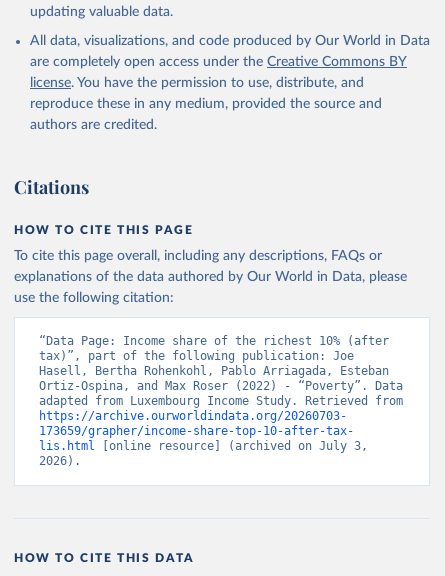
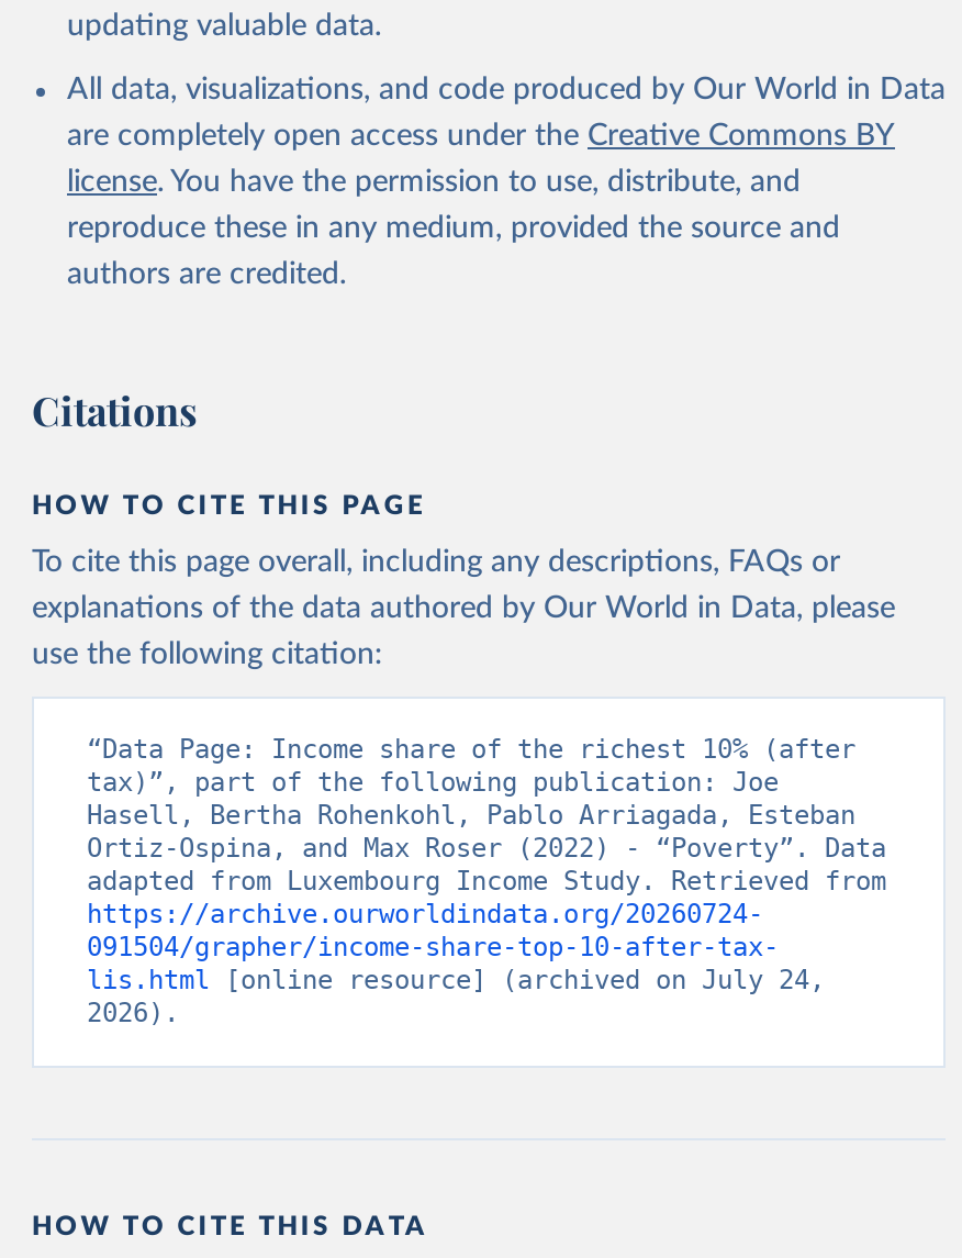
- https://archive.ourworldindata.org/20260703-
- 173659/grapher/income-share-top-10-after-tax-
- lis.html [online resource] (archived on July 3,
+ https://archive.ourworldindata.org/20260724-
+ 091504/grapher/income-share-top-10-after-tax-
+ lis.html [online resource] (archived on July 24,
